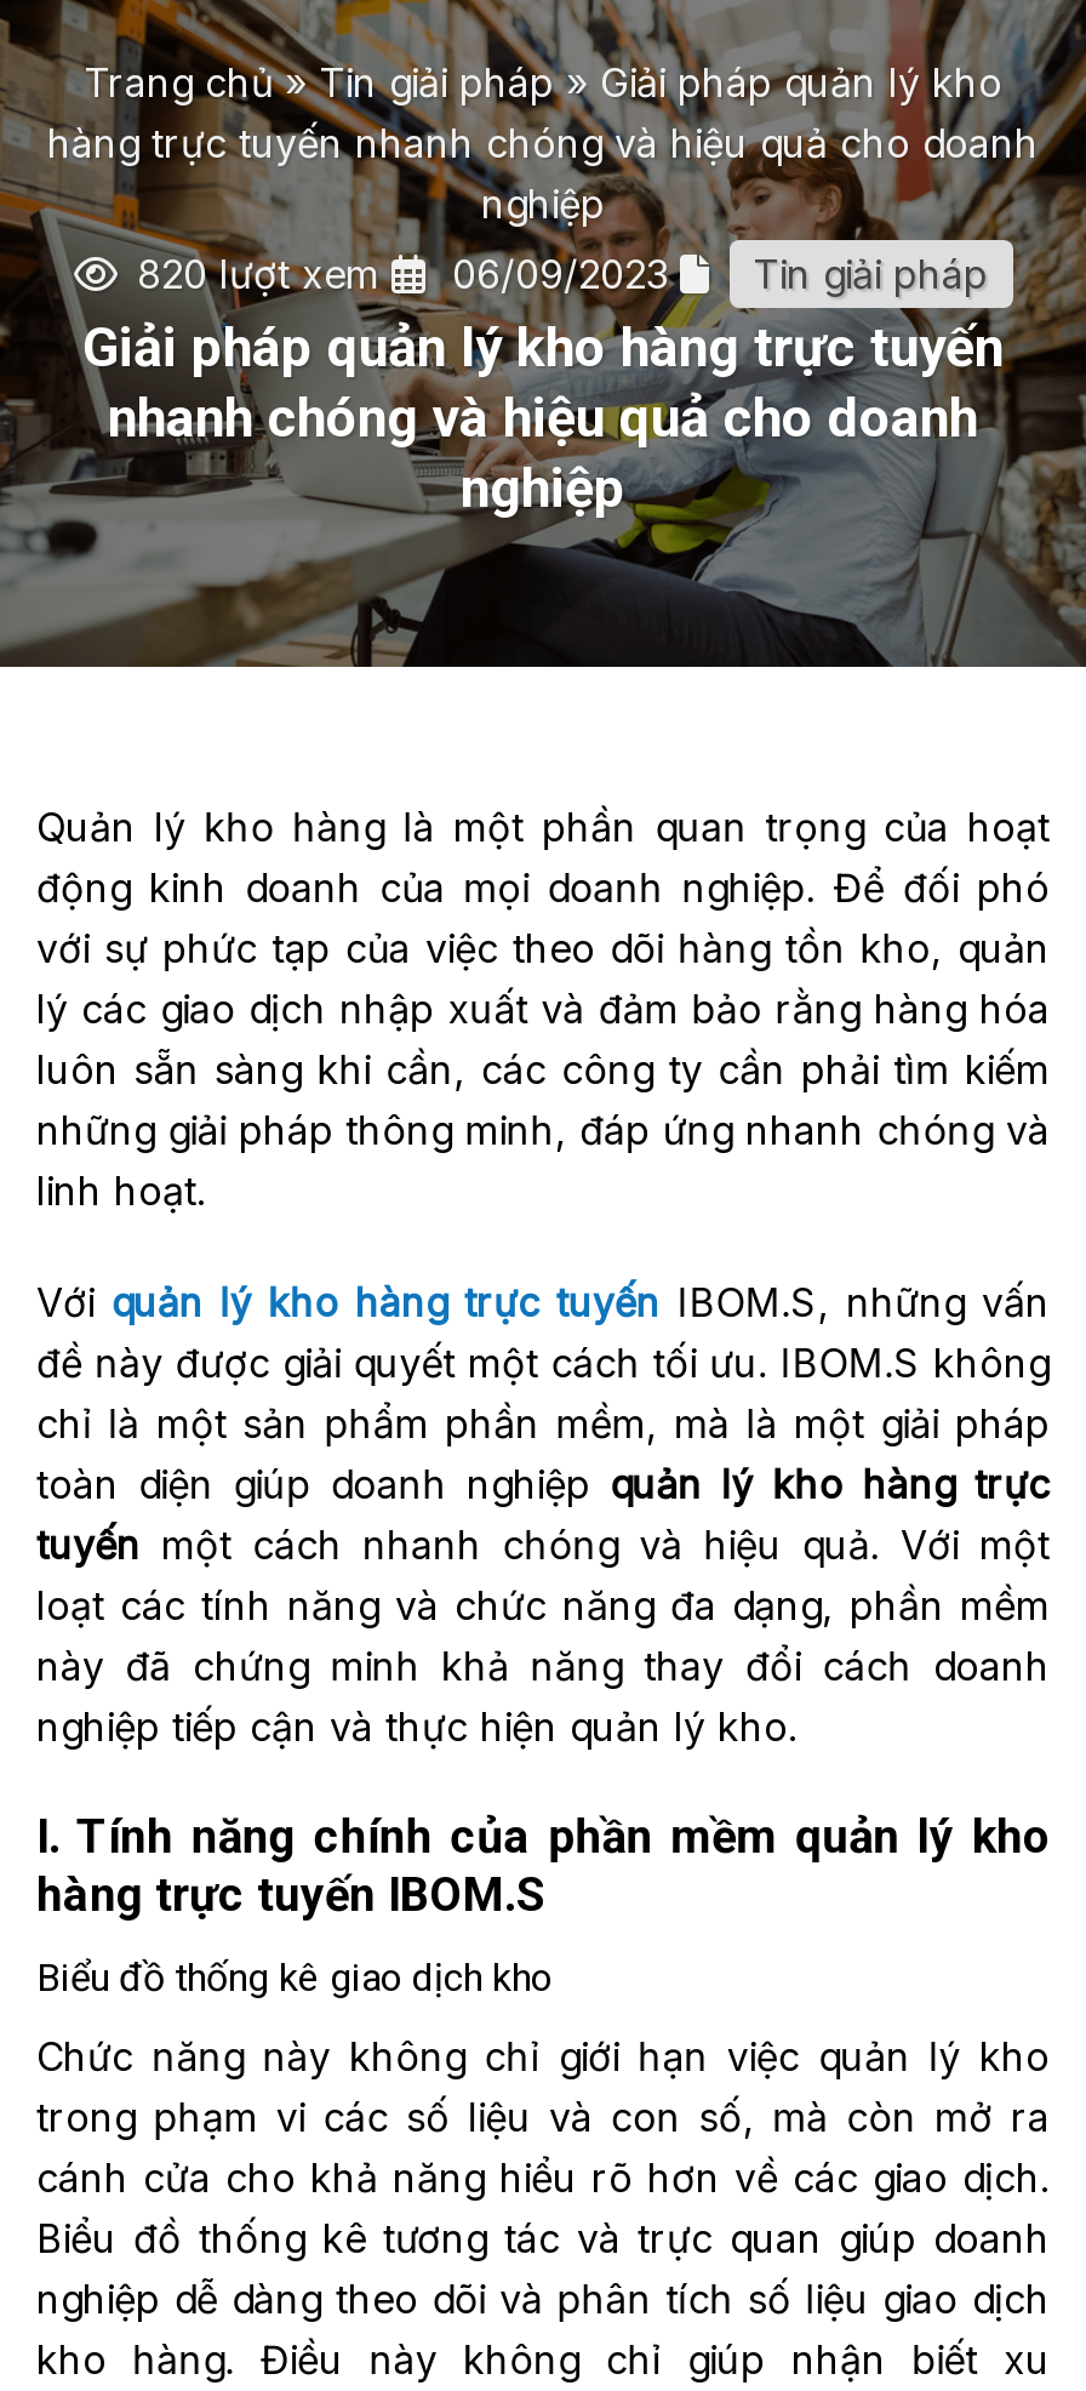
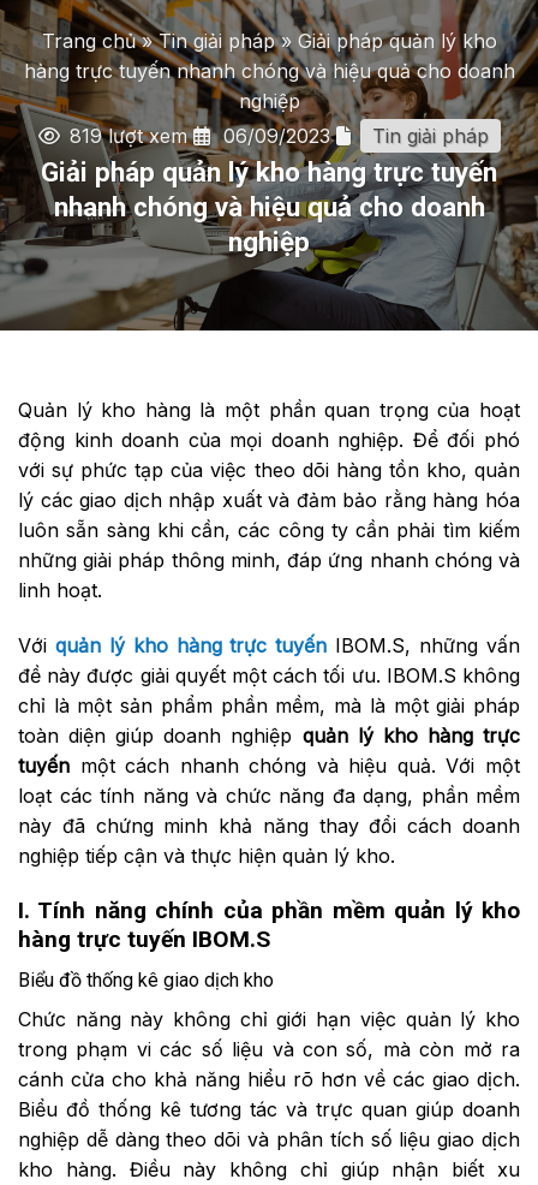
- 820 lượt xem 06/09/2023 Tin giải pháp
+ 819 lượt xem 06/09/2023 Tin giải pháp
